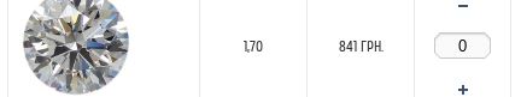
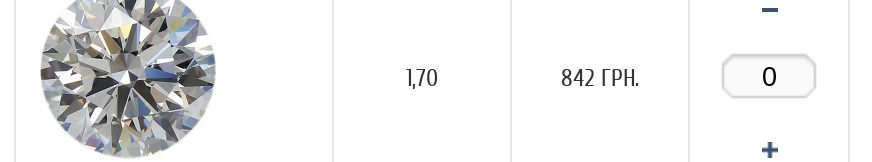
- 841 ГРН.
+ 842 ГРН.
